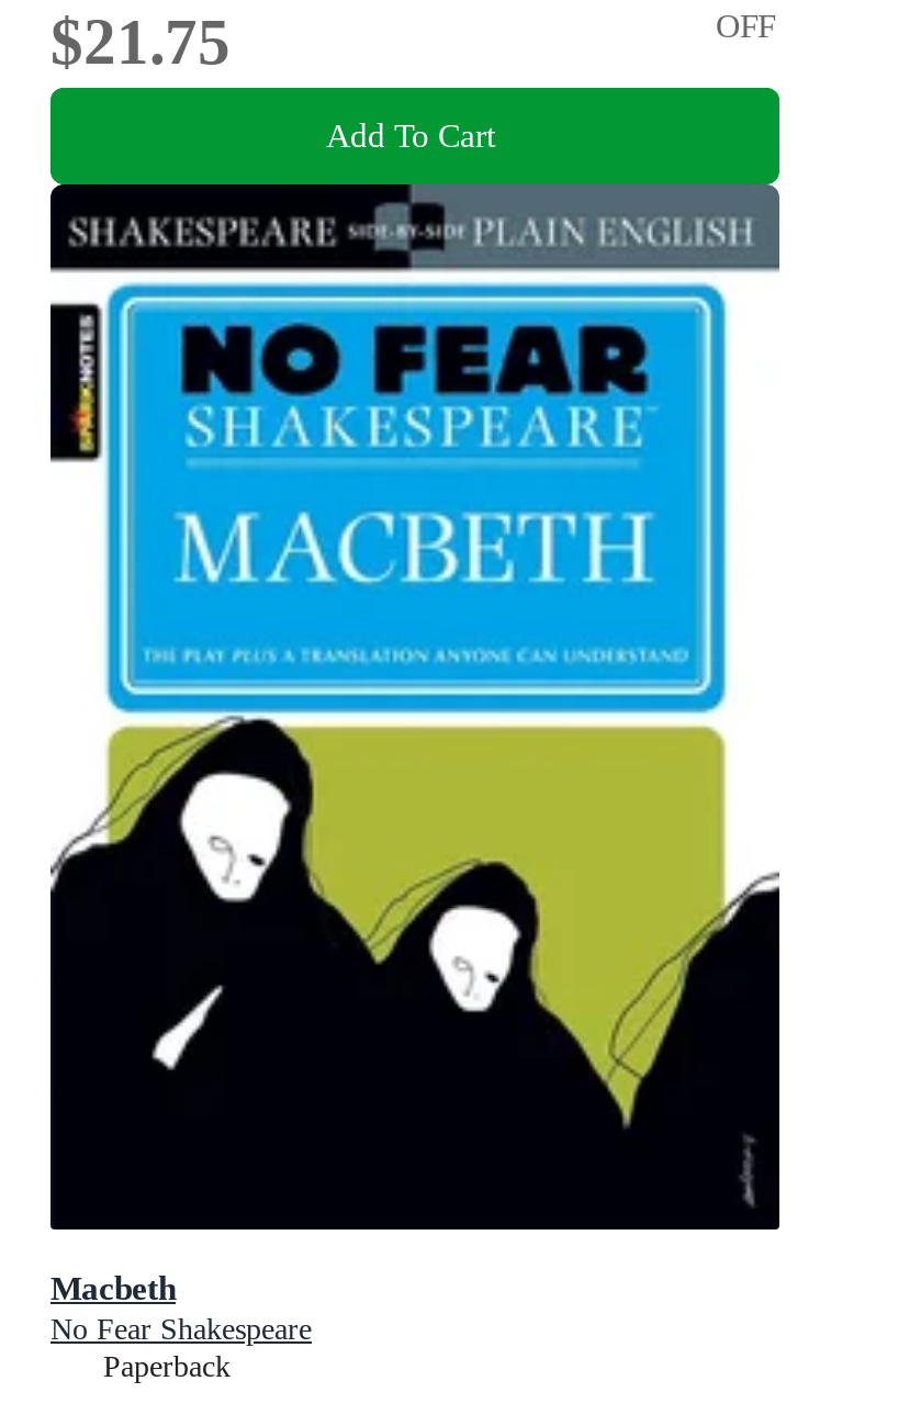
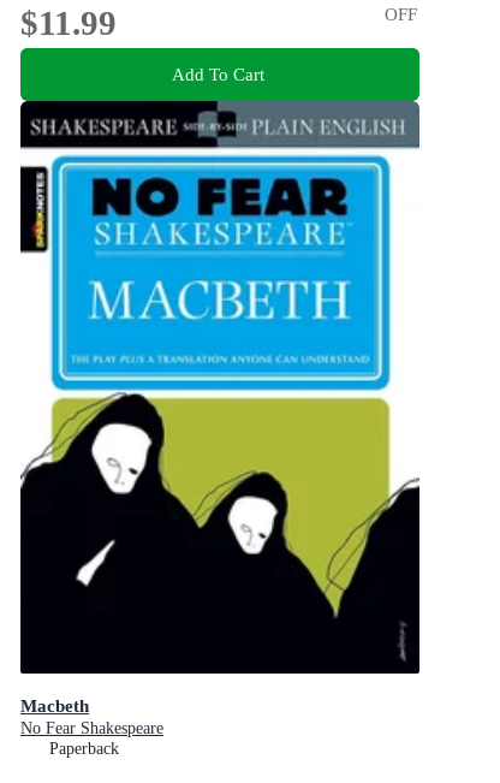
- $21.75
+ $11.99
